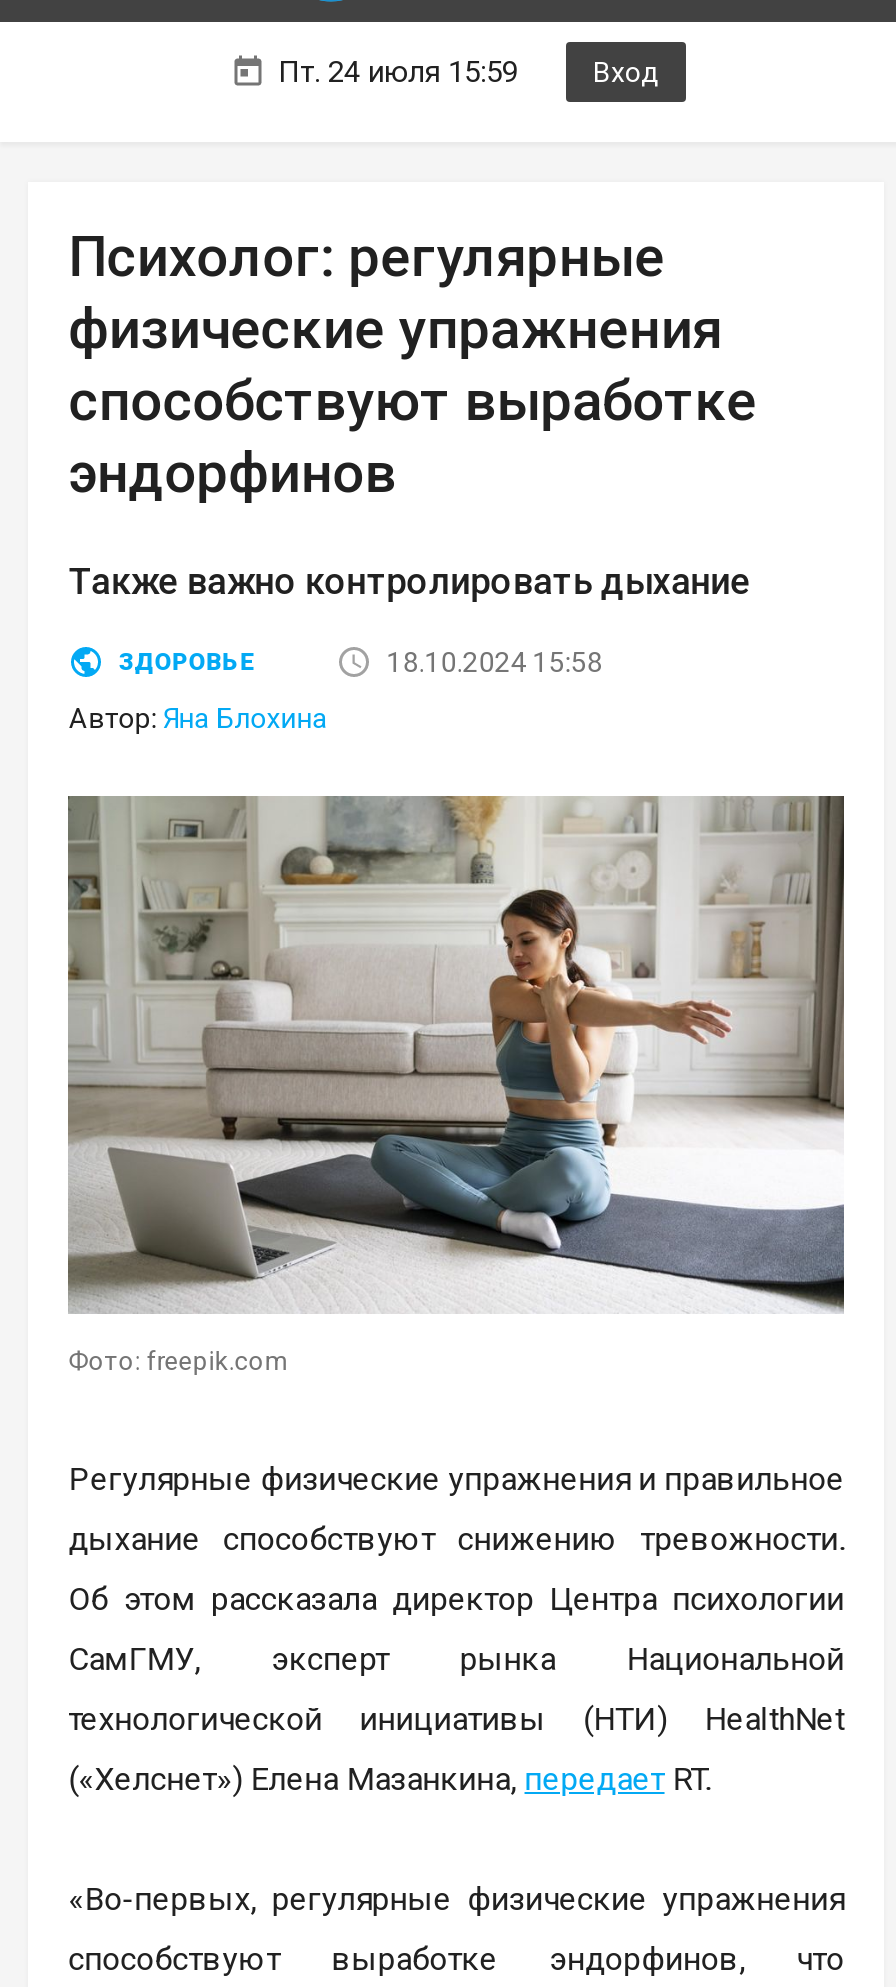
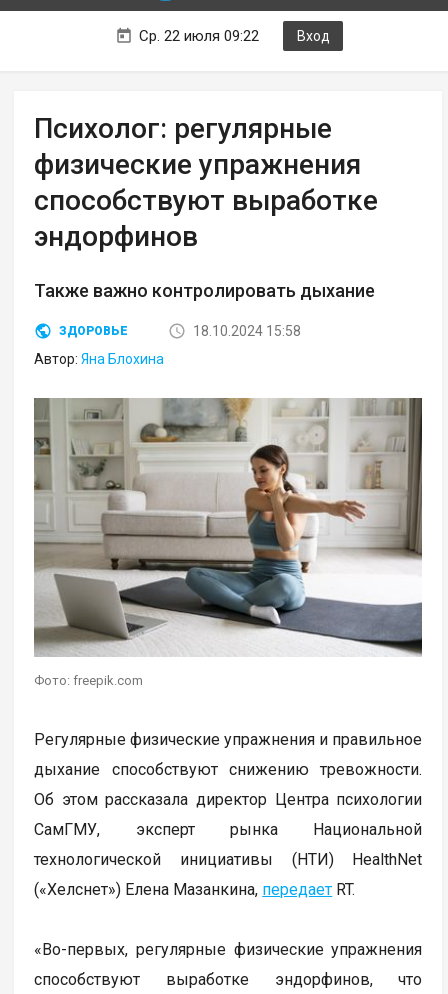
- Пт. 24 июля 15:59
+ Ср. 22 июля 09:22
